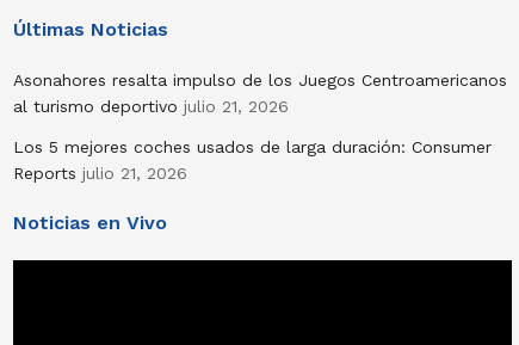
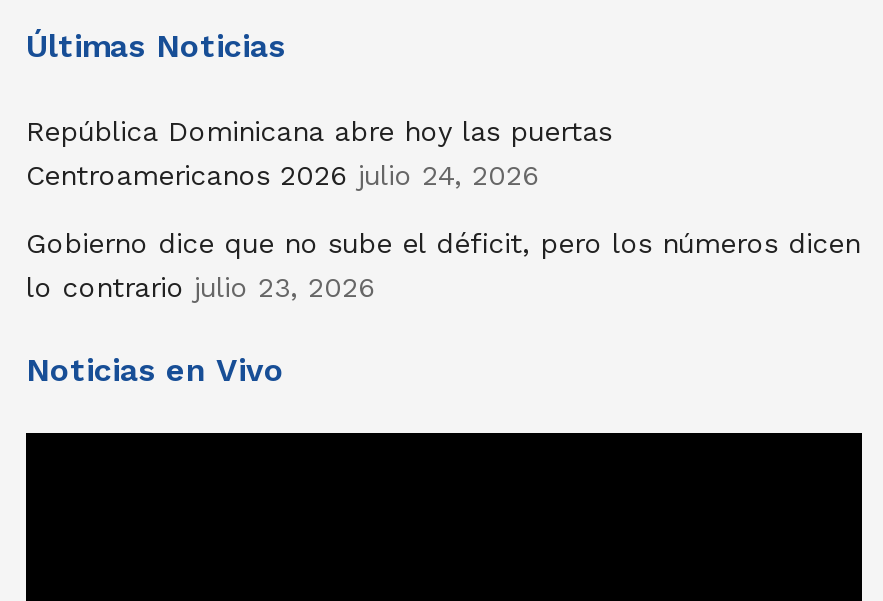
- Asonahores resalta impulso de los Juegos Centroamericanos
- al turismo deportivo julio 21, 2026
+ República Dominicana abre hoy las puertas
+ Centroamericanos 2026 julio 24, 2026

- Los 5 mejores coches usados de larga duración: Consumer
- Reports julio 21, 2026
+ Gobierno dice que no sube el déficit, pero los números dicen
+ lo contrario julio 23, 2026
